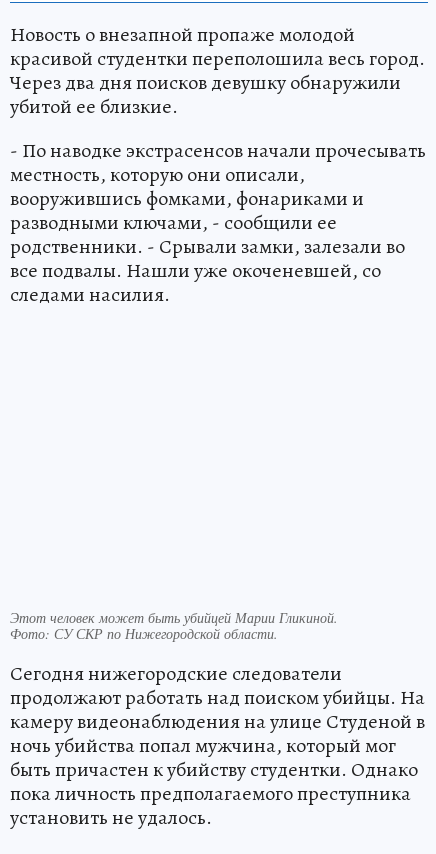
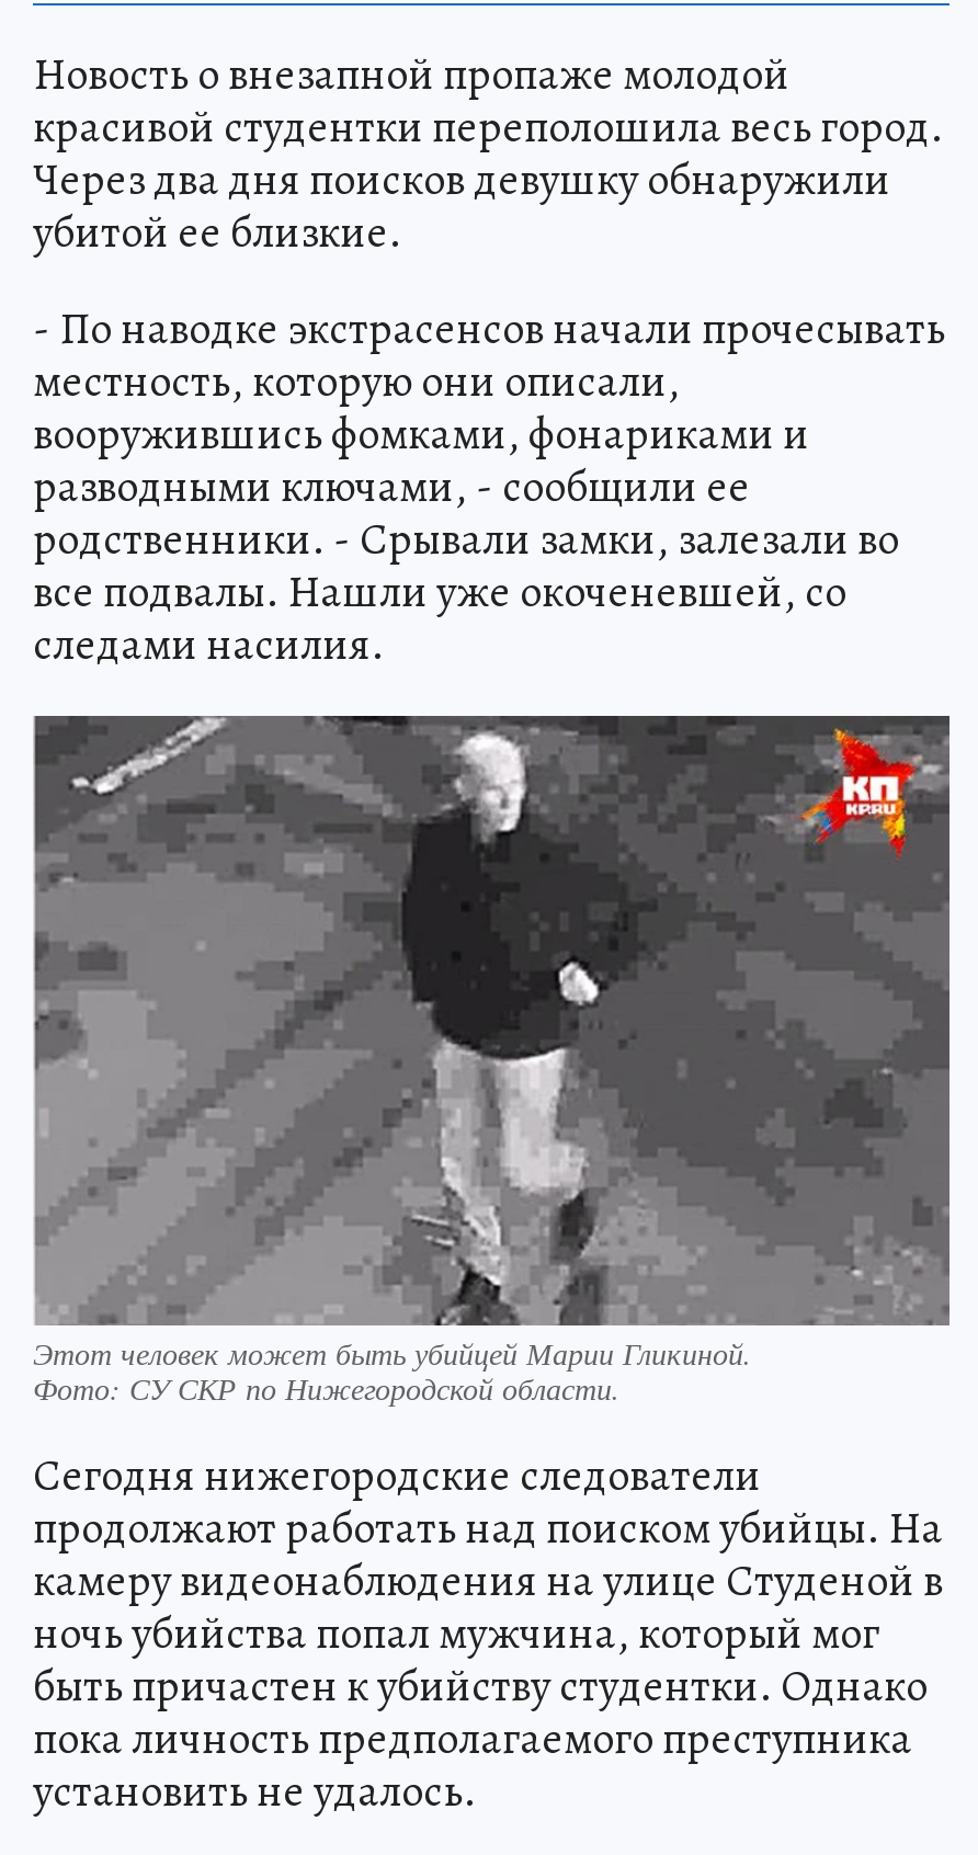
+ [image]
